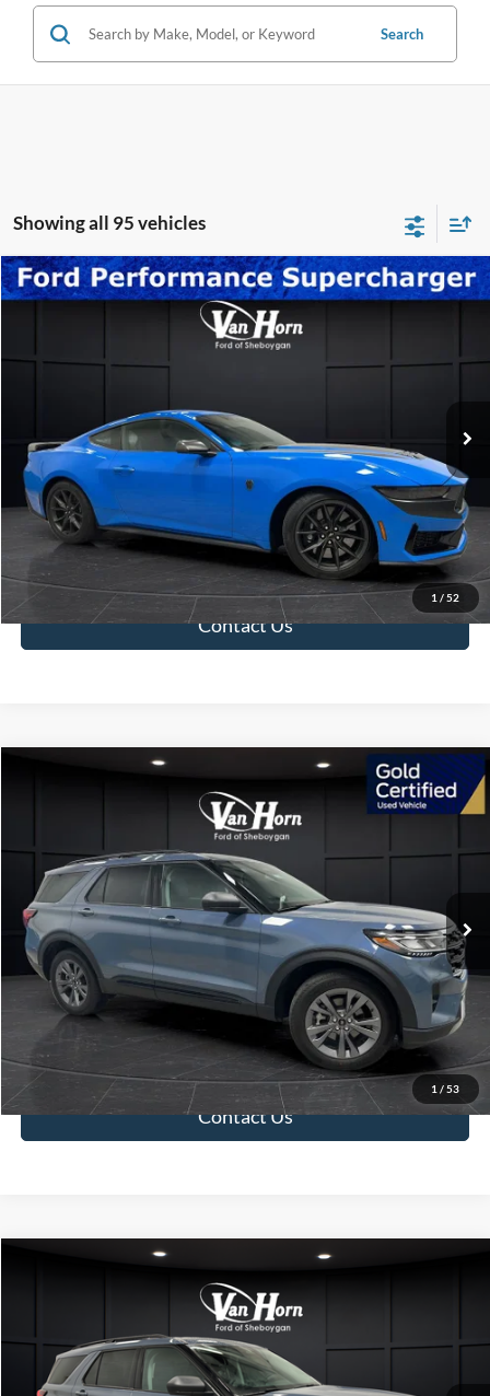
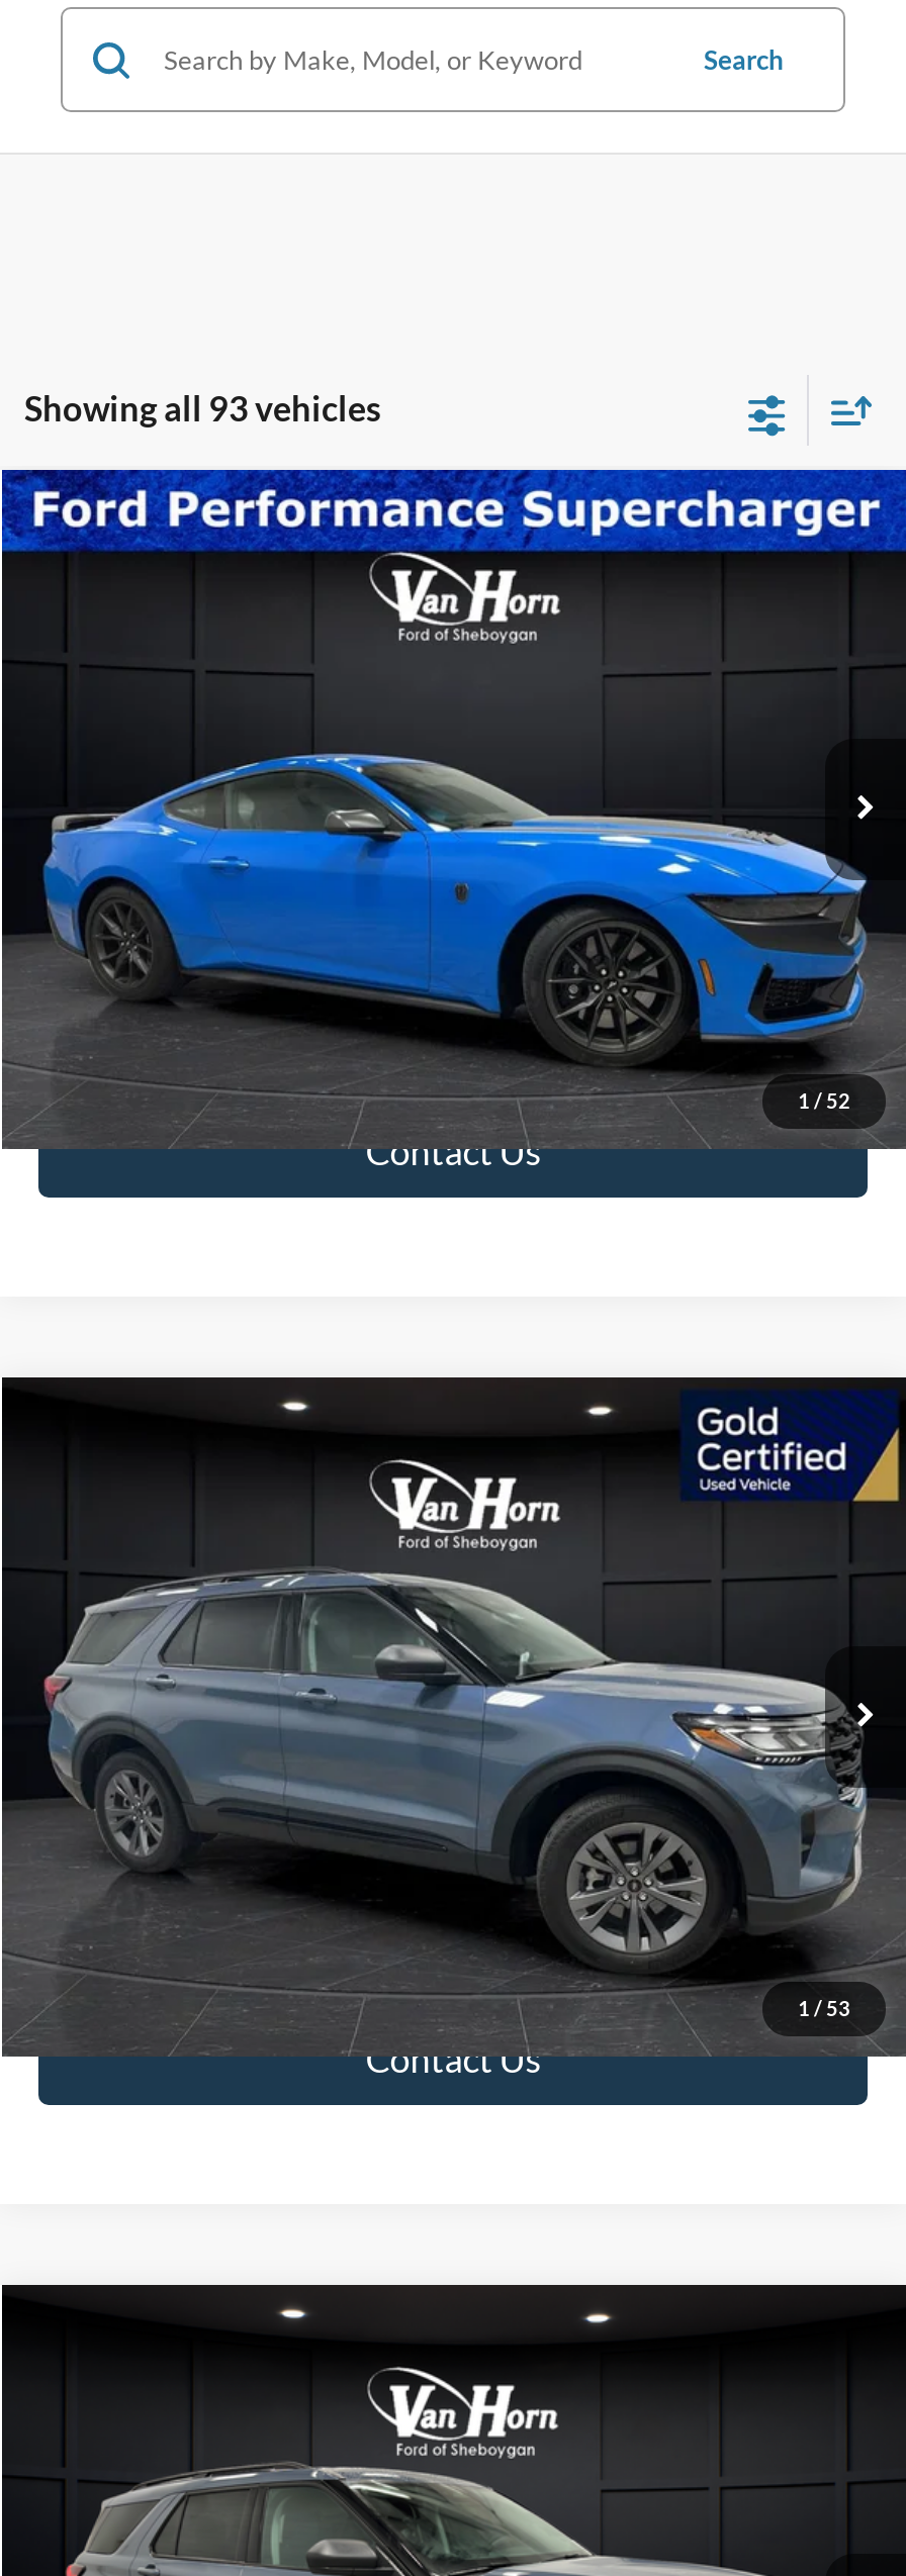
- Showing all 95 vehicles
+ Showing all 93 vehicles
